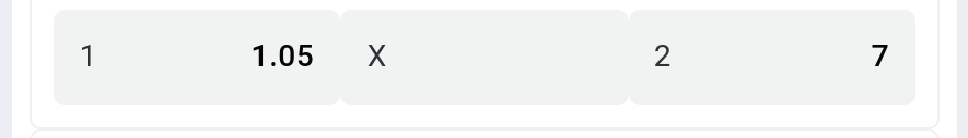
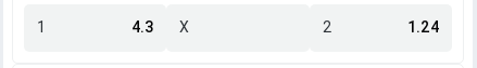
- 1.05 X
+ 4.3 X

- 7
+ 1.24
